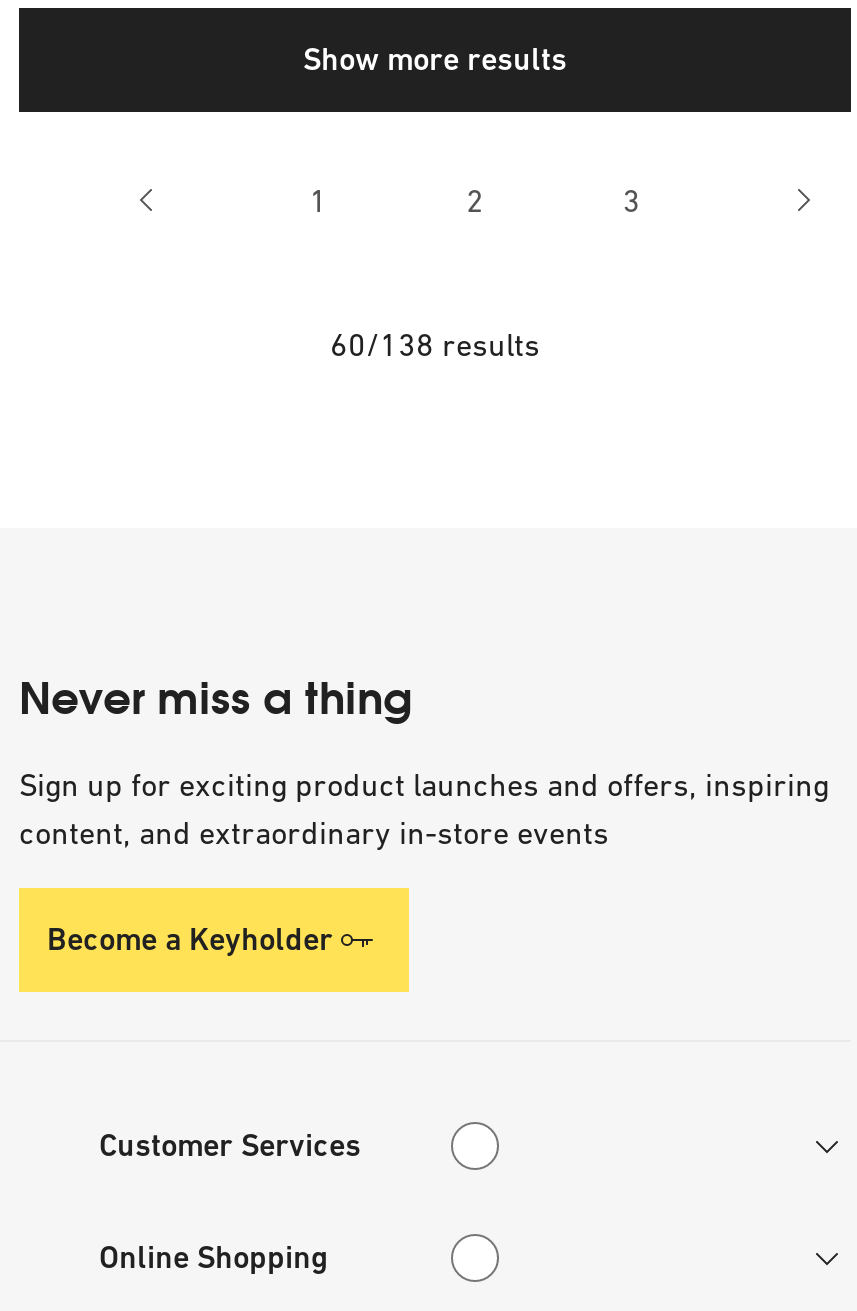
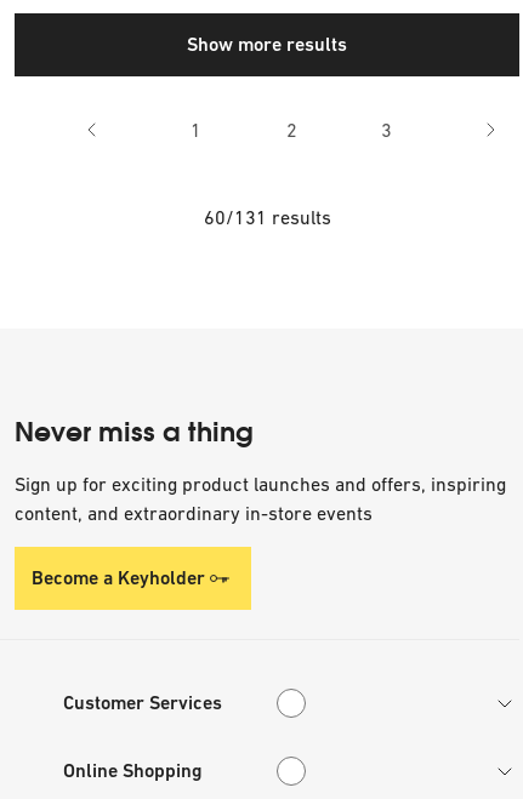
- 60/138 results
+ 60/131 results
